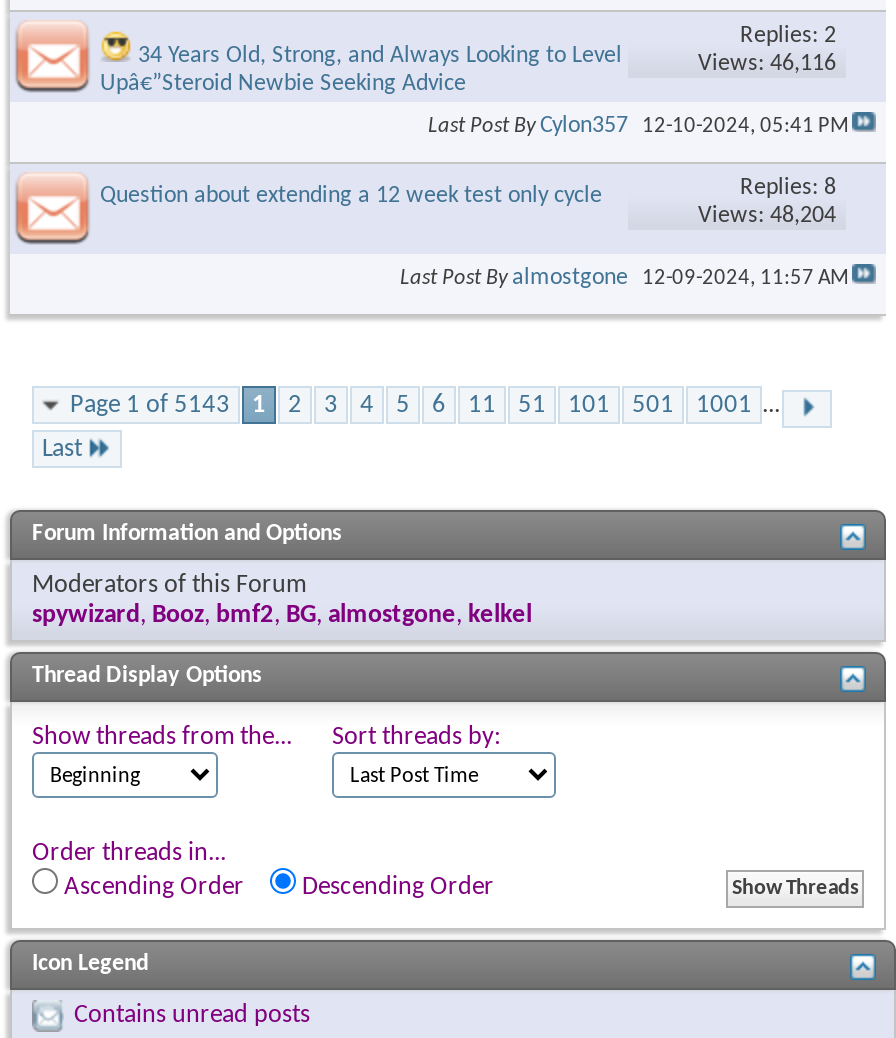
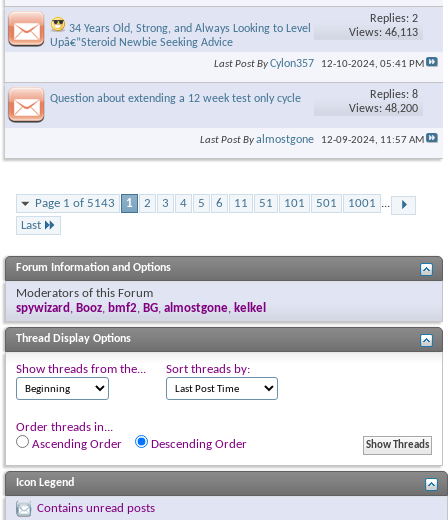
- Views: 46,116
+ Views: 46,113

- Views: 48,204
+ Views: 48,200
